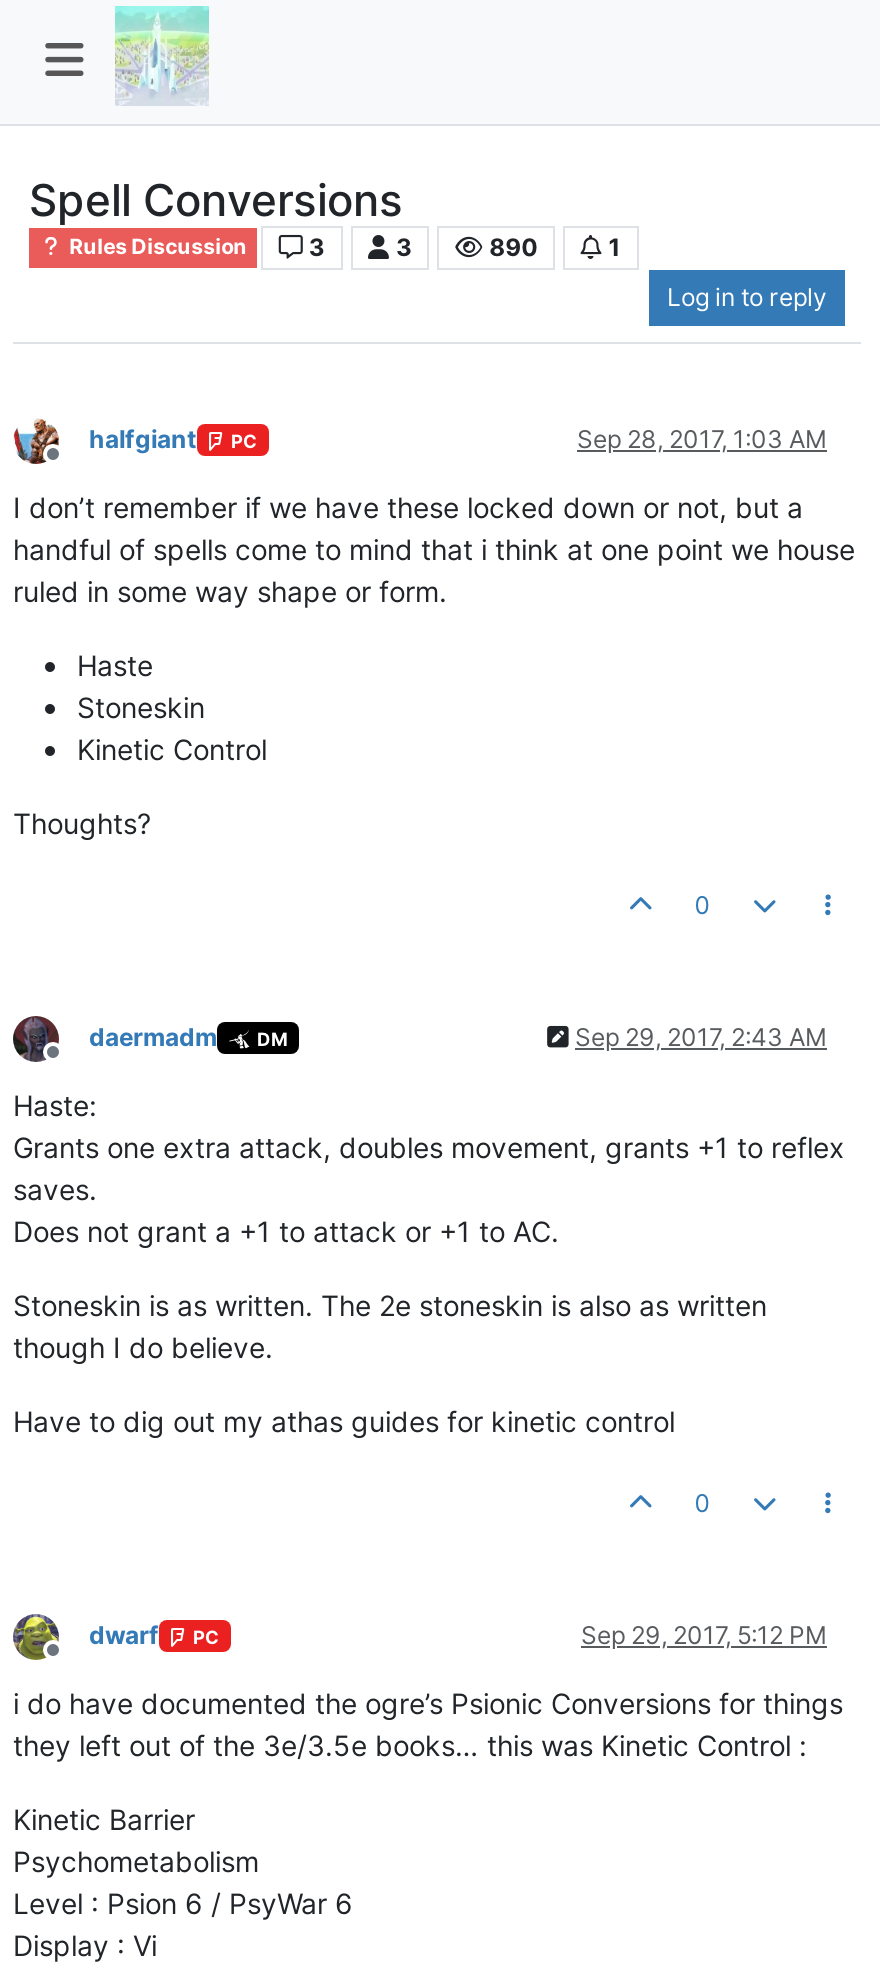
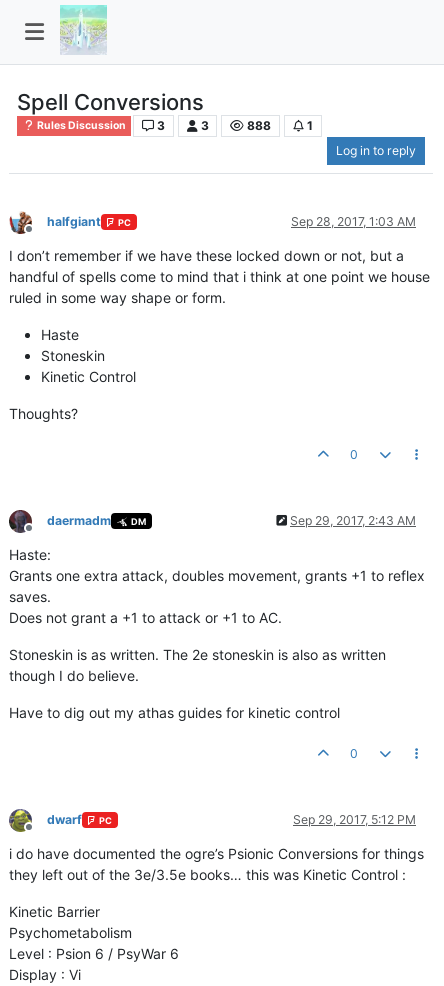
- 890
+ 888
